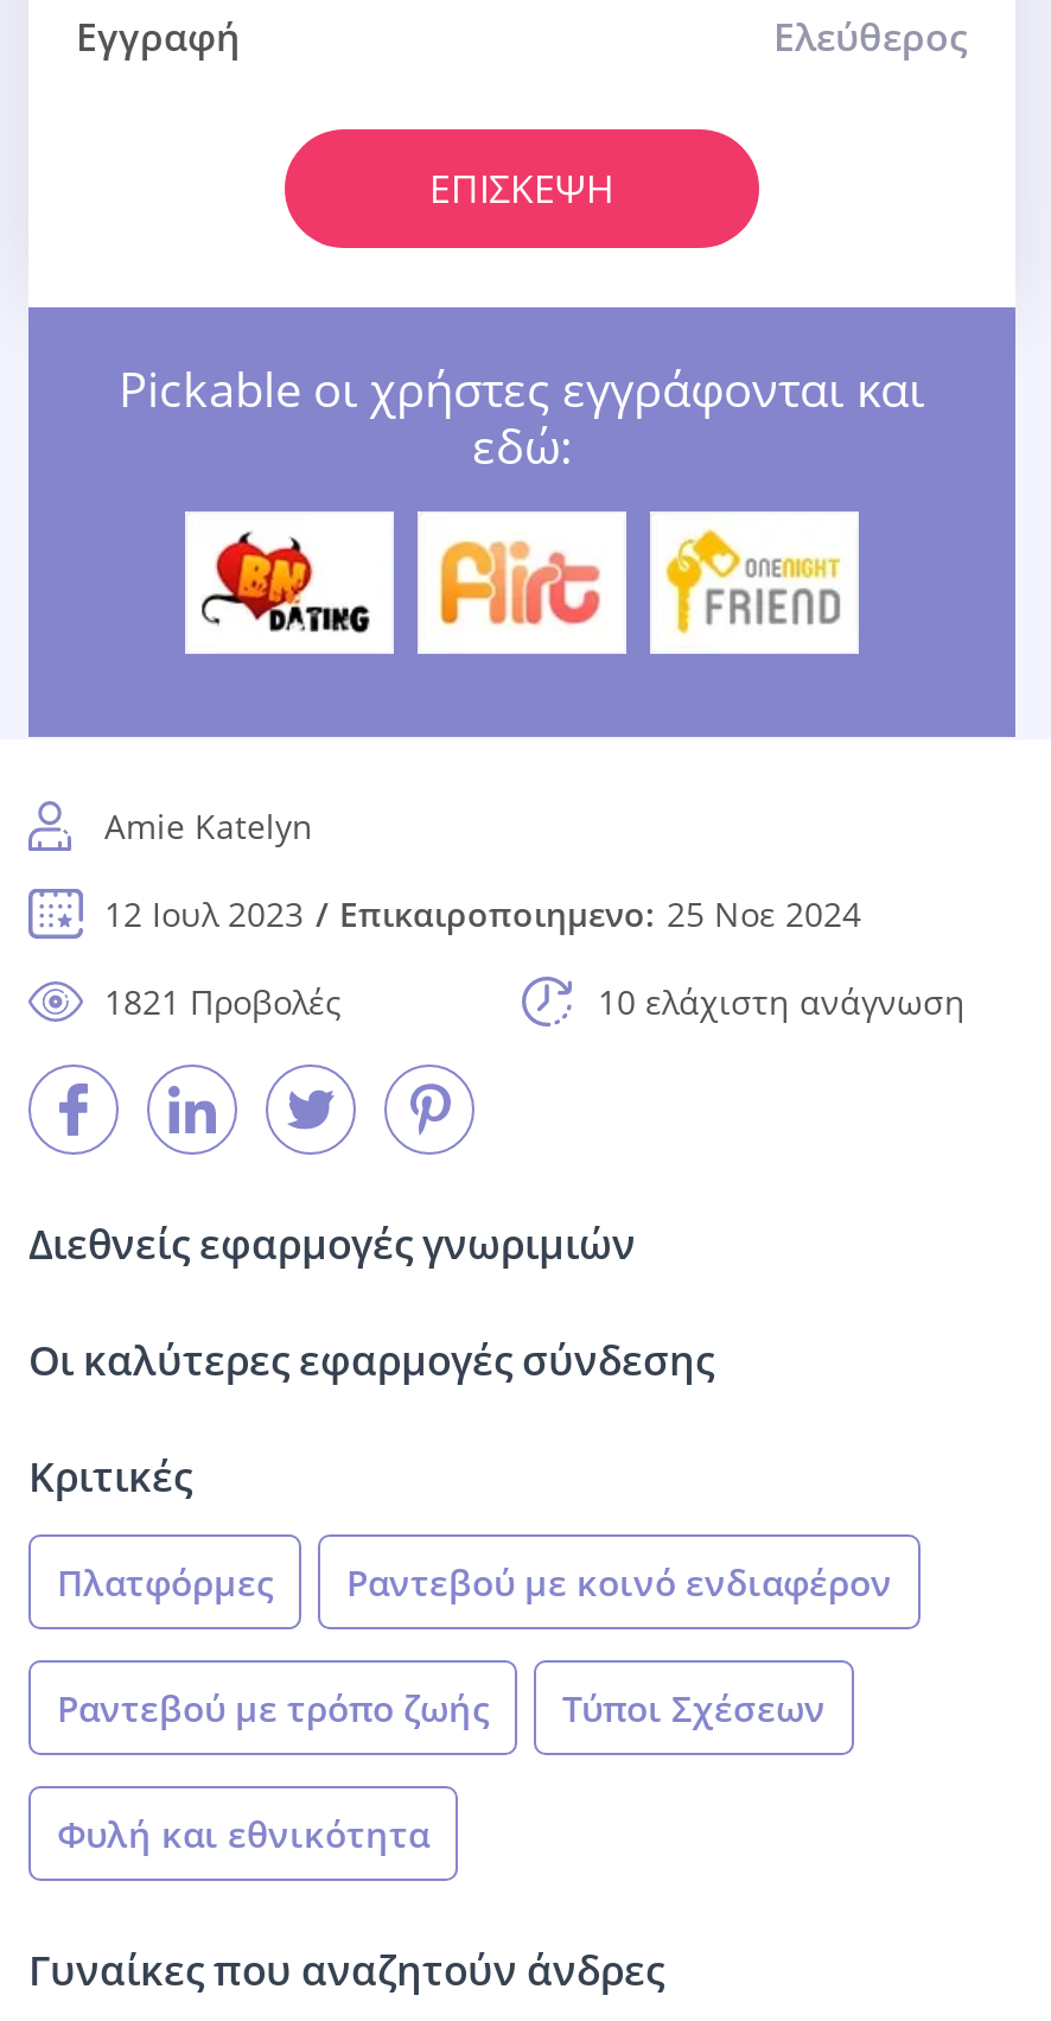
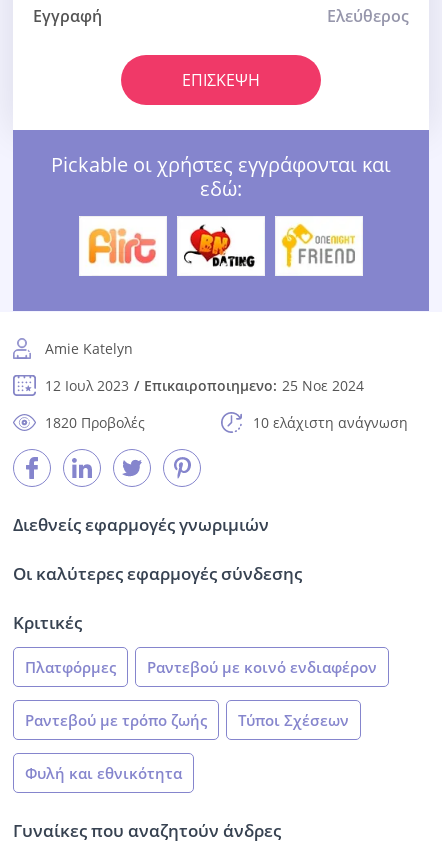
- [image]
+ [image]

- [image]
+ [image]

- 1821 Προβολές
+ 1820 Προβολές
